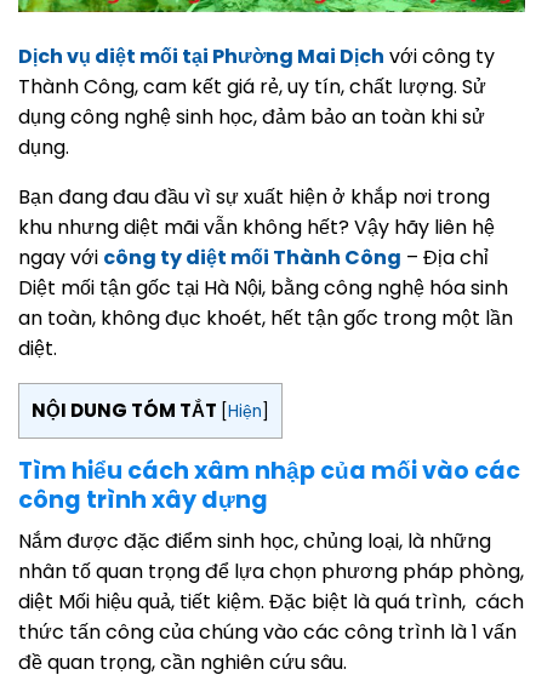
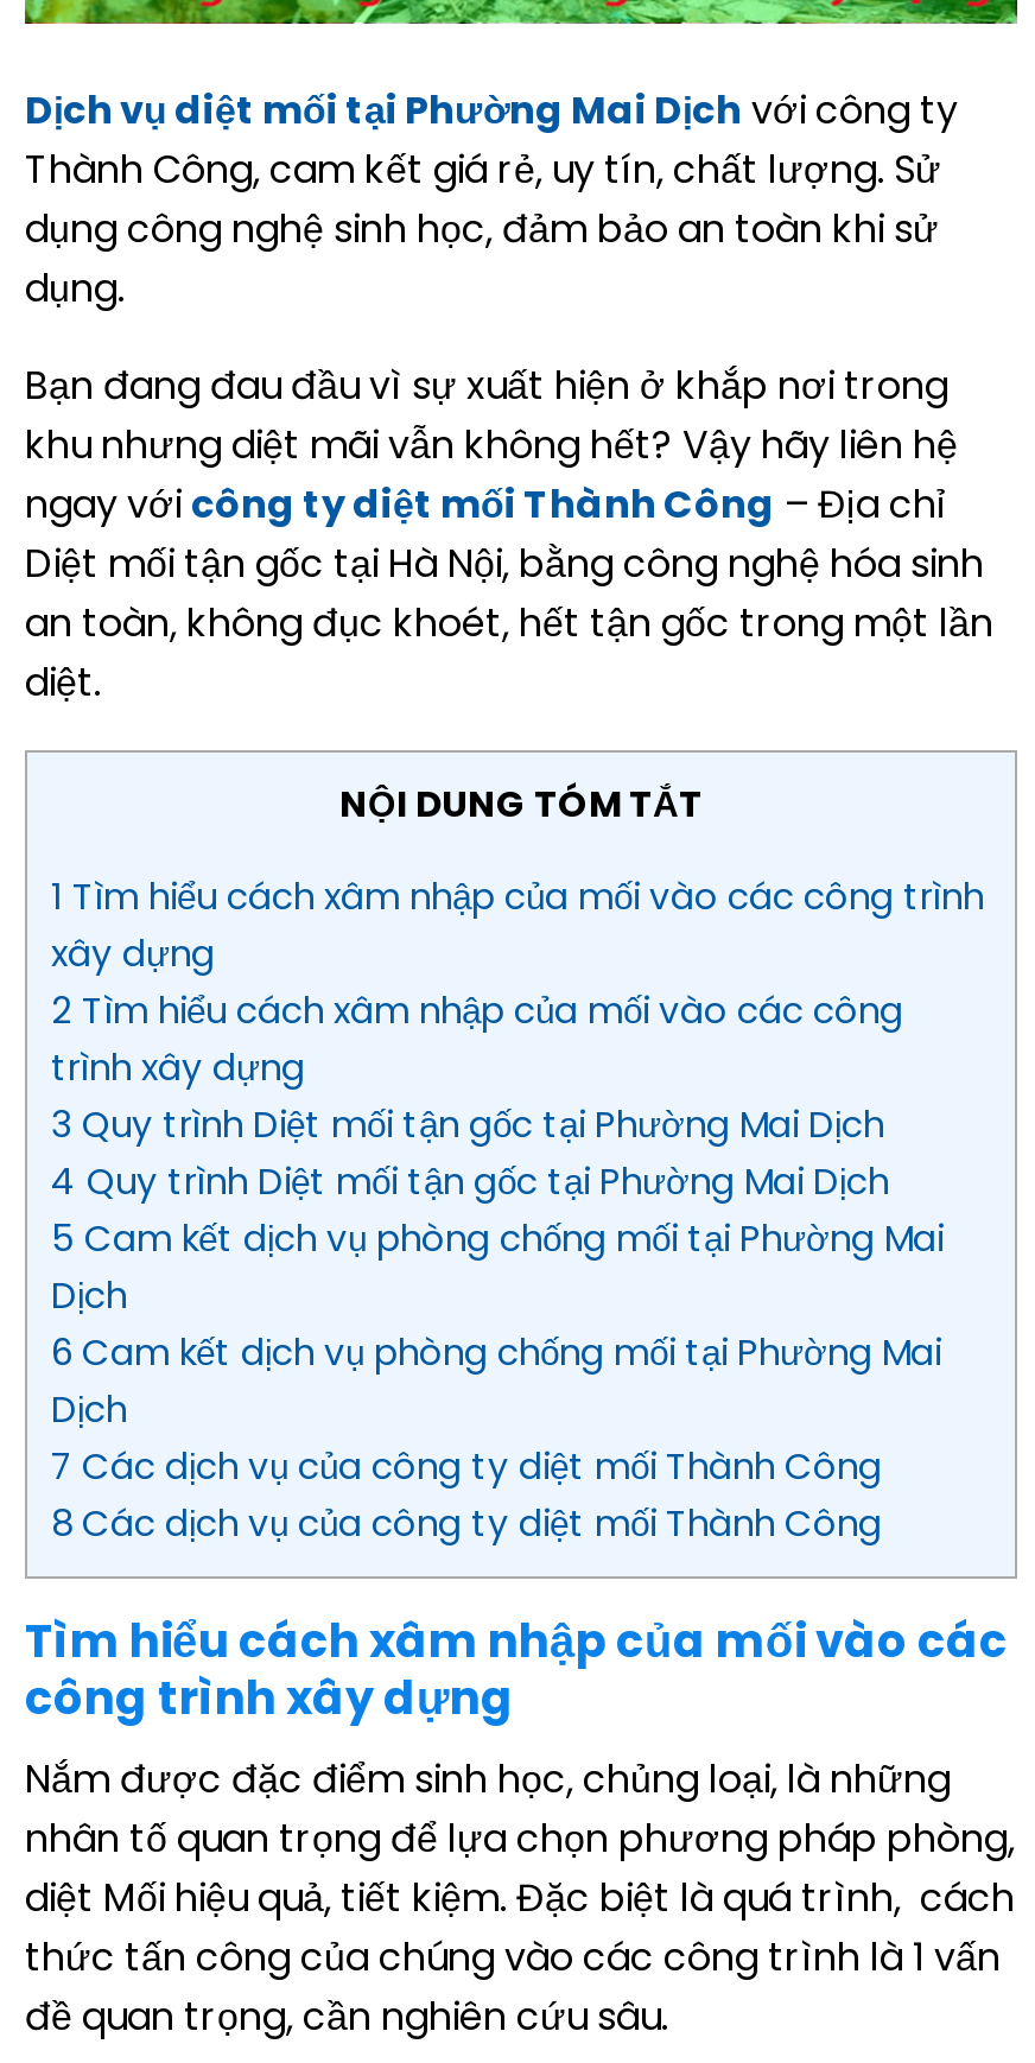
- NỘI DUNG TÓM TẮT [Hiện]
+ NỘI DUNG TÓM TẮT
+ 1 Tìm hiểu cách xâm nhập của mối vào các công trình
+ xây dựng
+ 2 Tìm hiểu cách xâm nhập của mối vào các công
+ trình xây dựng
+ 3 Quy trình Diệt mối tận gốc tại Phường Mai Dịch
+ 4 Quy trình Diệt mối tận gốc tại Phường Mai Dịch
+ 5 Cam kết dịch vụ phòng chống mối tại Phường Mai
+ Dịch
+ 6 Cam kết dịch vụ phòng chống mối tại Phường Mai
+ Dịch
+ 7 Các dịch vụ của công ty diệt mối Thành Công
+ 8 Các dịch vụ của công ty diệt mối Thành Công
